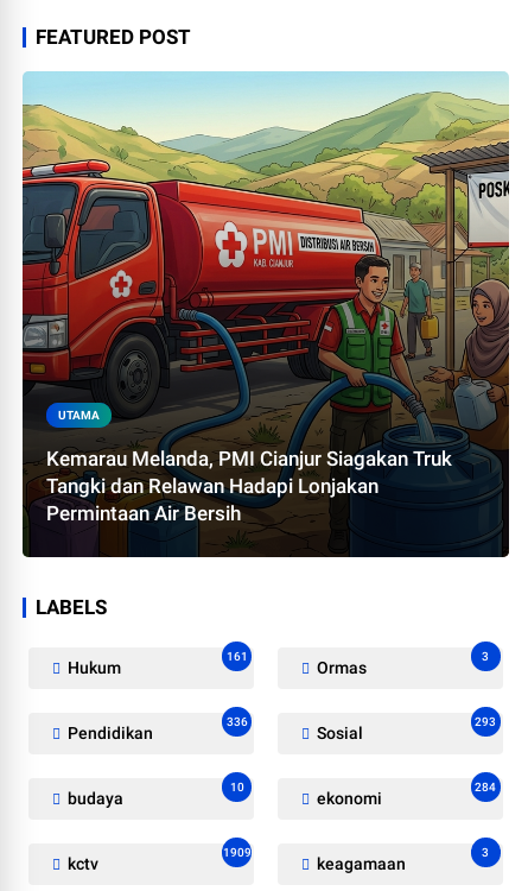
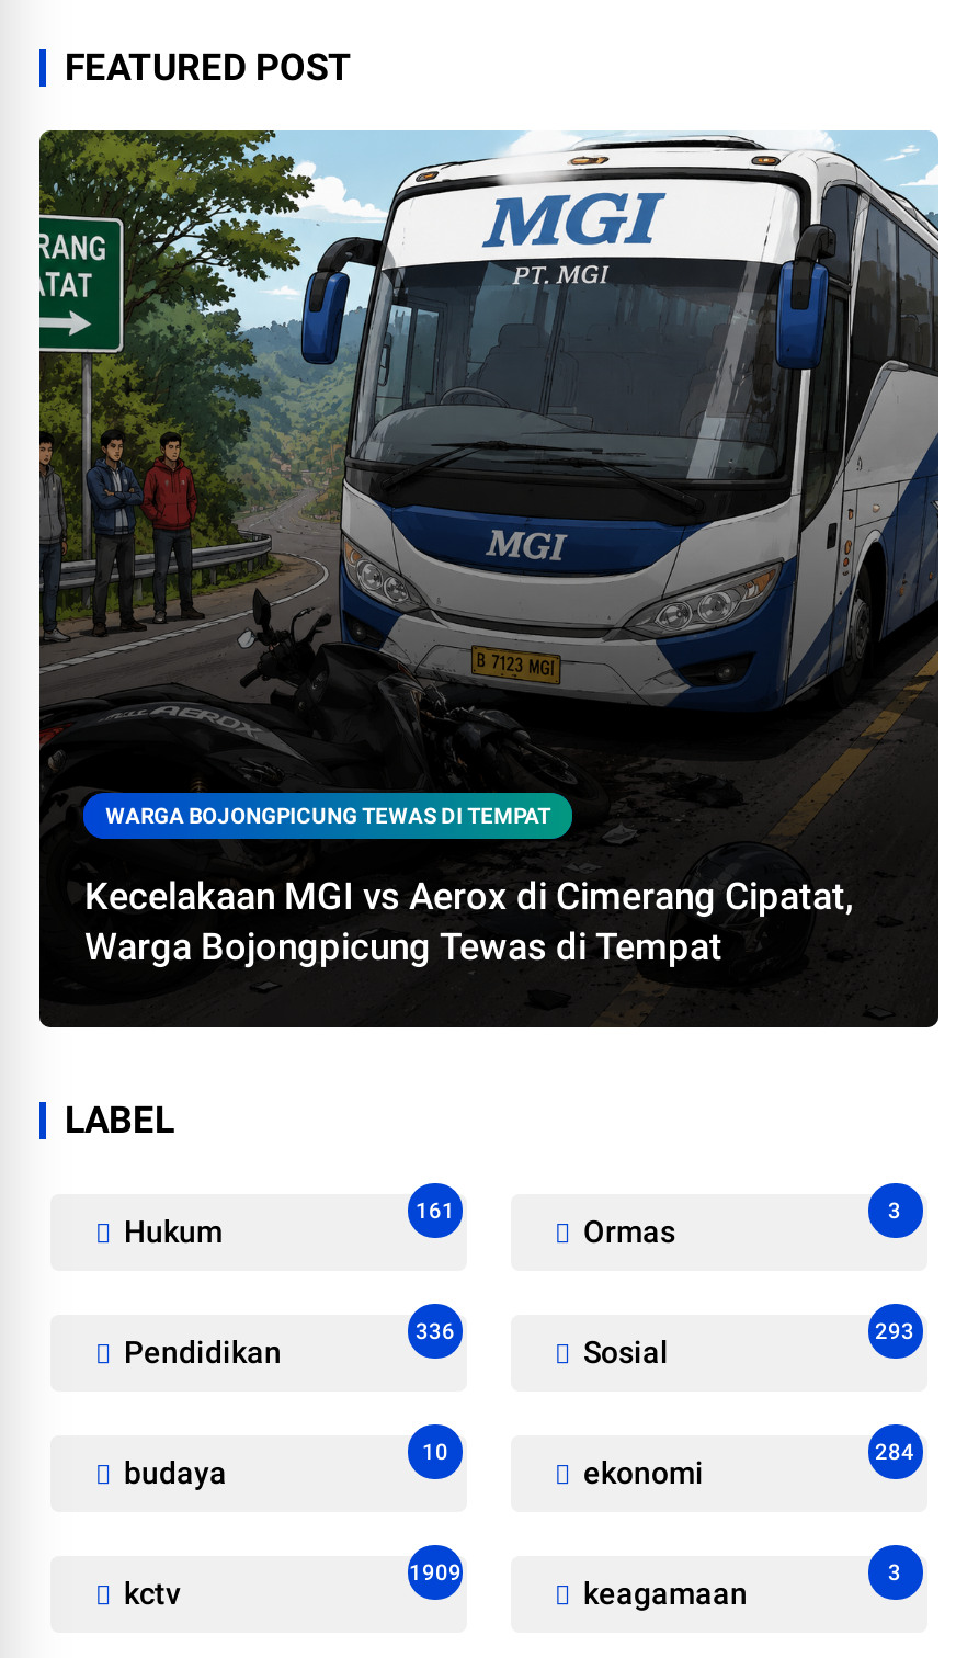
- [image]
- UTAMA
+ [image]
+ WARGA BOJONGPICUNG TEWAS DI TEMPAT

- Kemarau Melanda, PMI Cianjur Siagakan Truk
- Tangki dan Relawan Hadapi Lonjakan
- Permintaan Air Bersih
+ Kecelakaan MGI vs Aerox di Cimerang Cipatat,
+ Warga Bojongpicung Tewas di Tempat

- LABELS
+ LABEL
